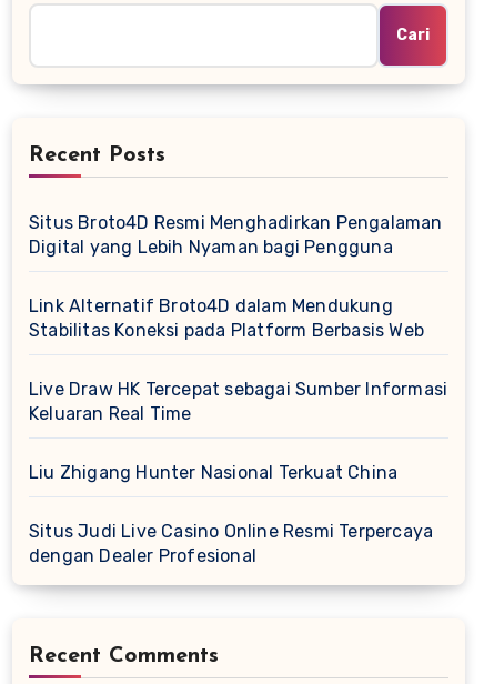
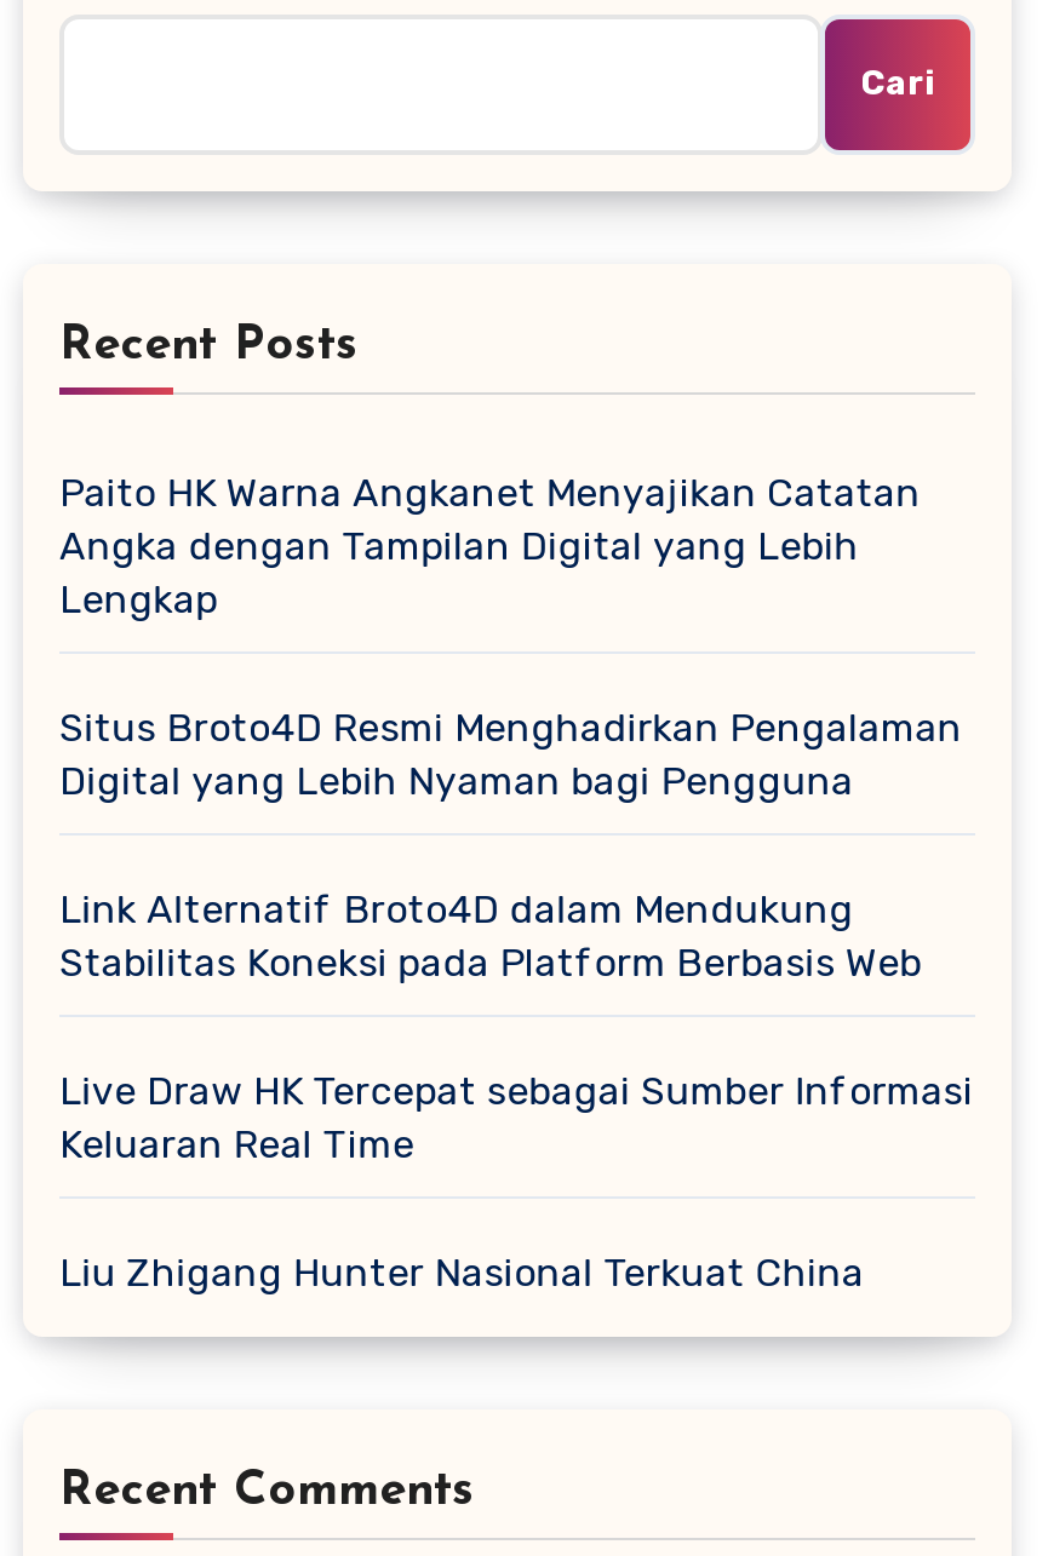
+ Paito HK Warna Angkanet Menyajikan Catatan
+ Angka dengan Tampilan Digital yang Lebih
+ Lengkap

moved down: Situs Broto4D Resmi Menghadirkan Pengalaman | Digital yang Lebih Nyaman bagi Pengguna | Link Alternatif Broto4D dalam Mendukung | Stabilitas Koneksi pada Platform Berbasis Web | Live Draw HK Tercepat sebagai Sumber Informasi | Keluaran Real Time | Liu Zhigang Hunter Nasional Terkuat China

- Situs Judi Live Casino Online Resmi Terpercaya
- dengan Dealer Profesional
